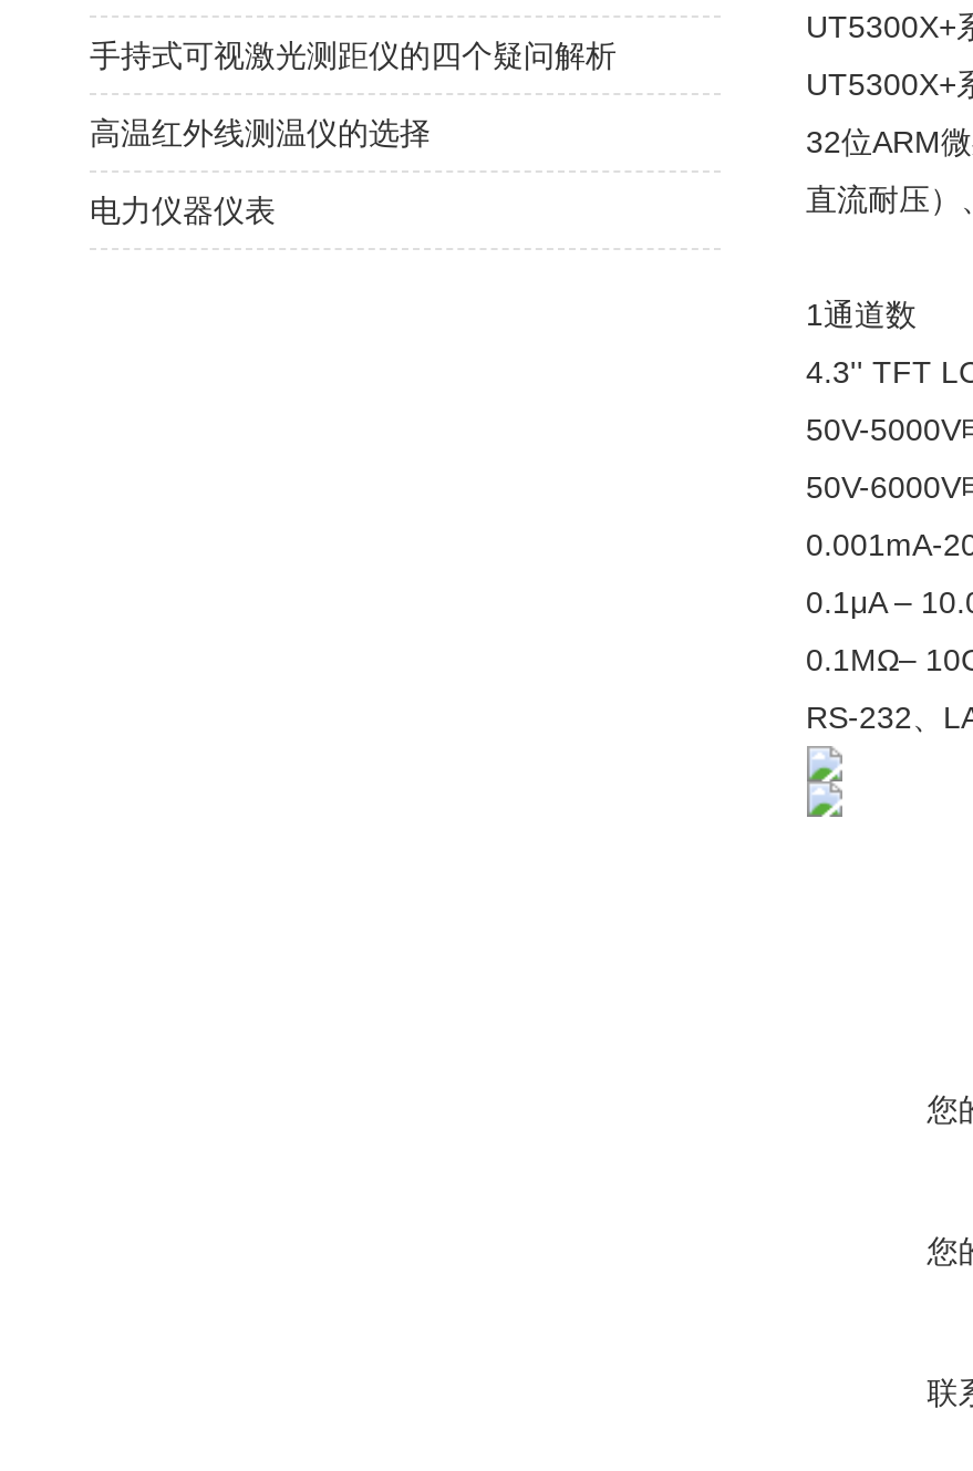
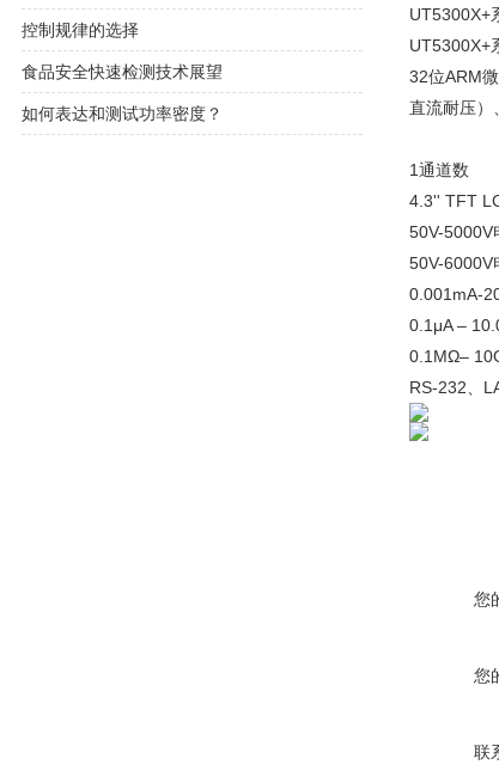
- 手持式可视激光测距仪的四个疑问解析
+ 控制规律的选择

- 高温红外线测温仪的选择
+ 食品安全快速检测技术展望

- 电力仪器仪表
+ 如何表达和测试功率密度？
